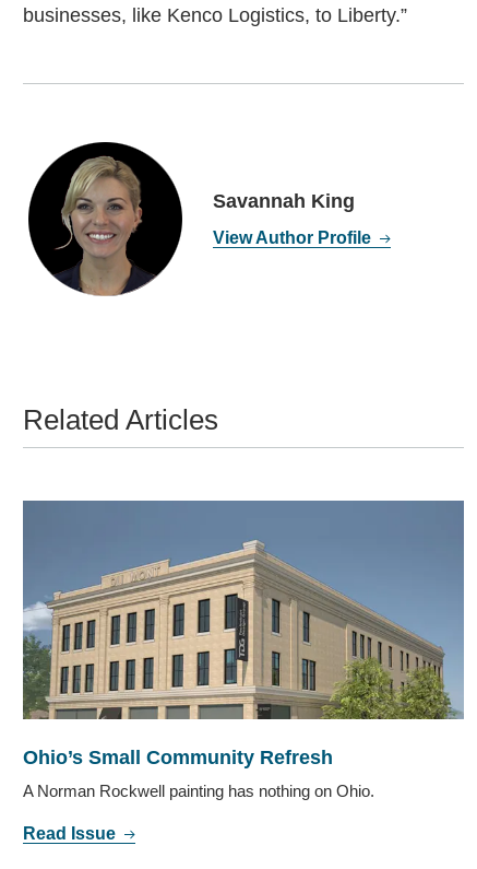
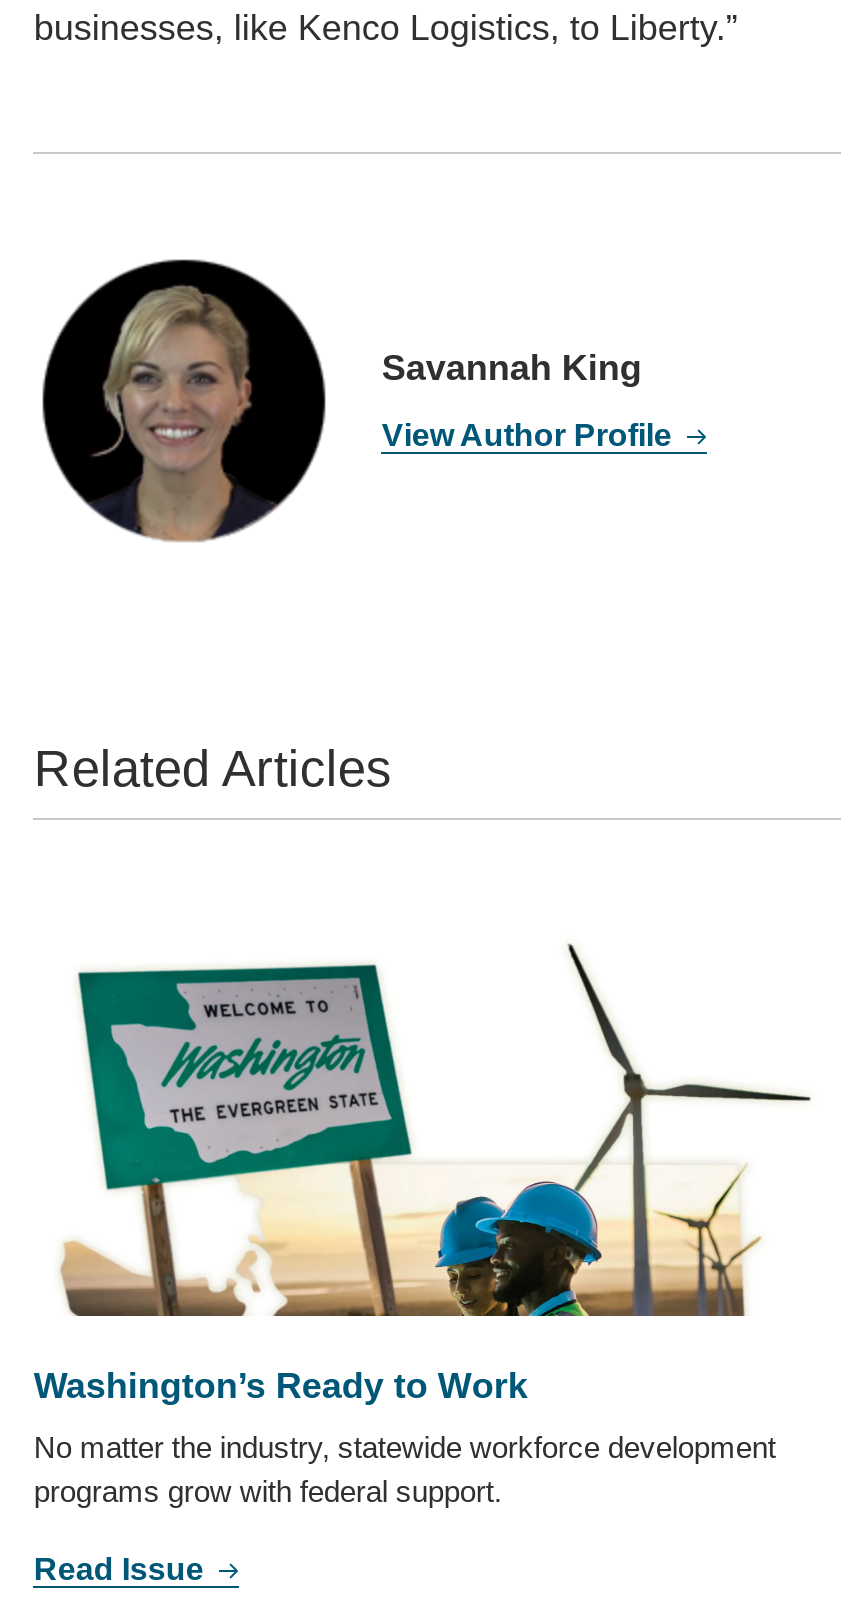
- [image]
- Ohio’s Small Community Refresh
+ [image]
+ Washington’s Ready to Work

- A Norman Rockwell painting has nothing on Ohio.
+ No matter the industry, statewide workforce development
+ programs grow with federal support.
